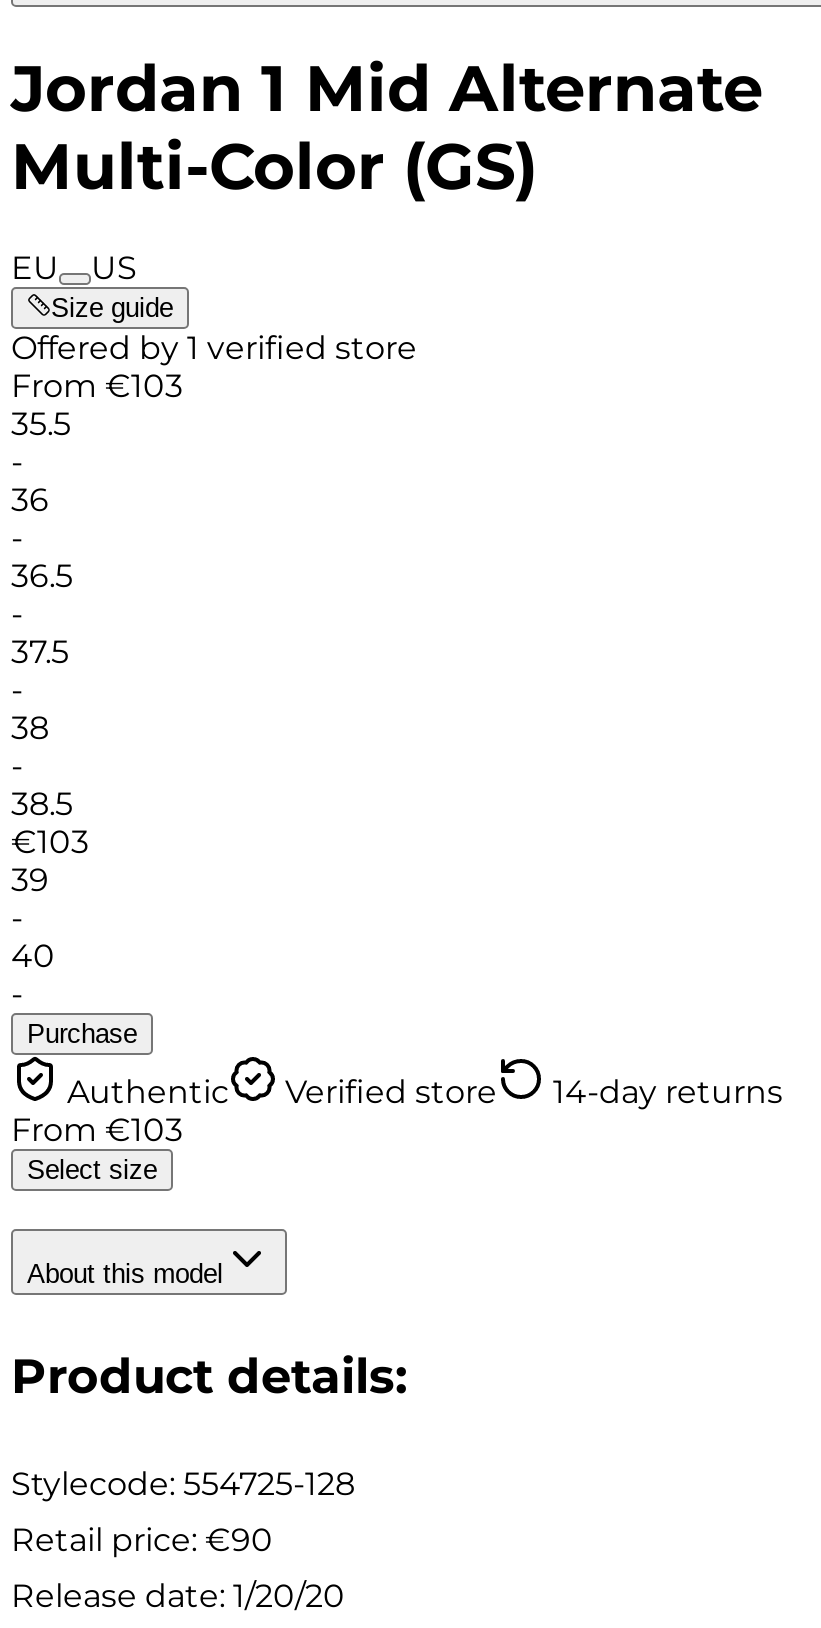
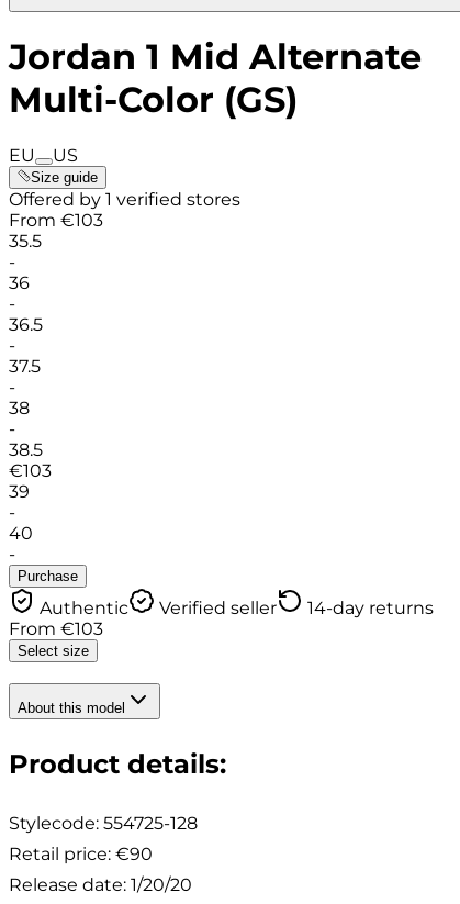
- Offered by 1 verified store
+ Offered by 1 verified stores

- Verified store
+ Verified seller
